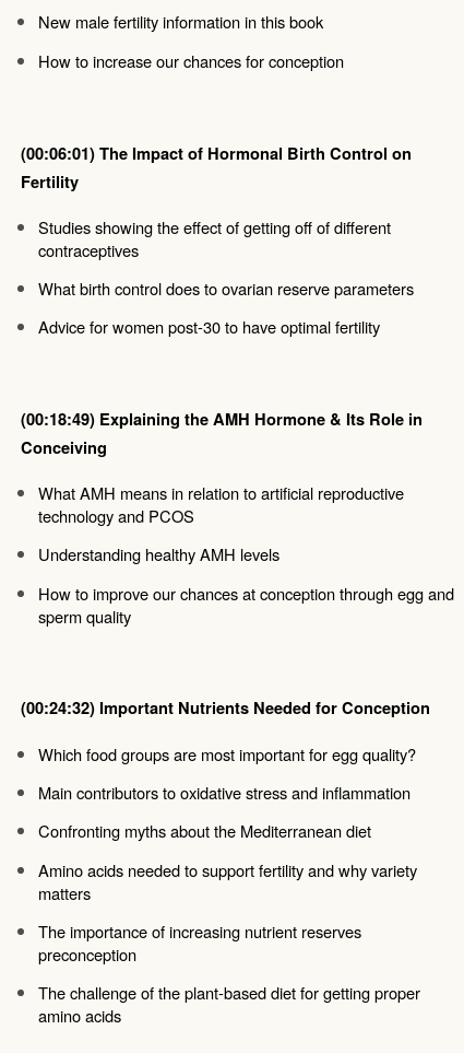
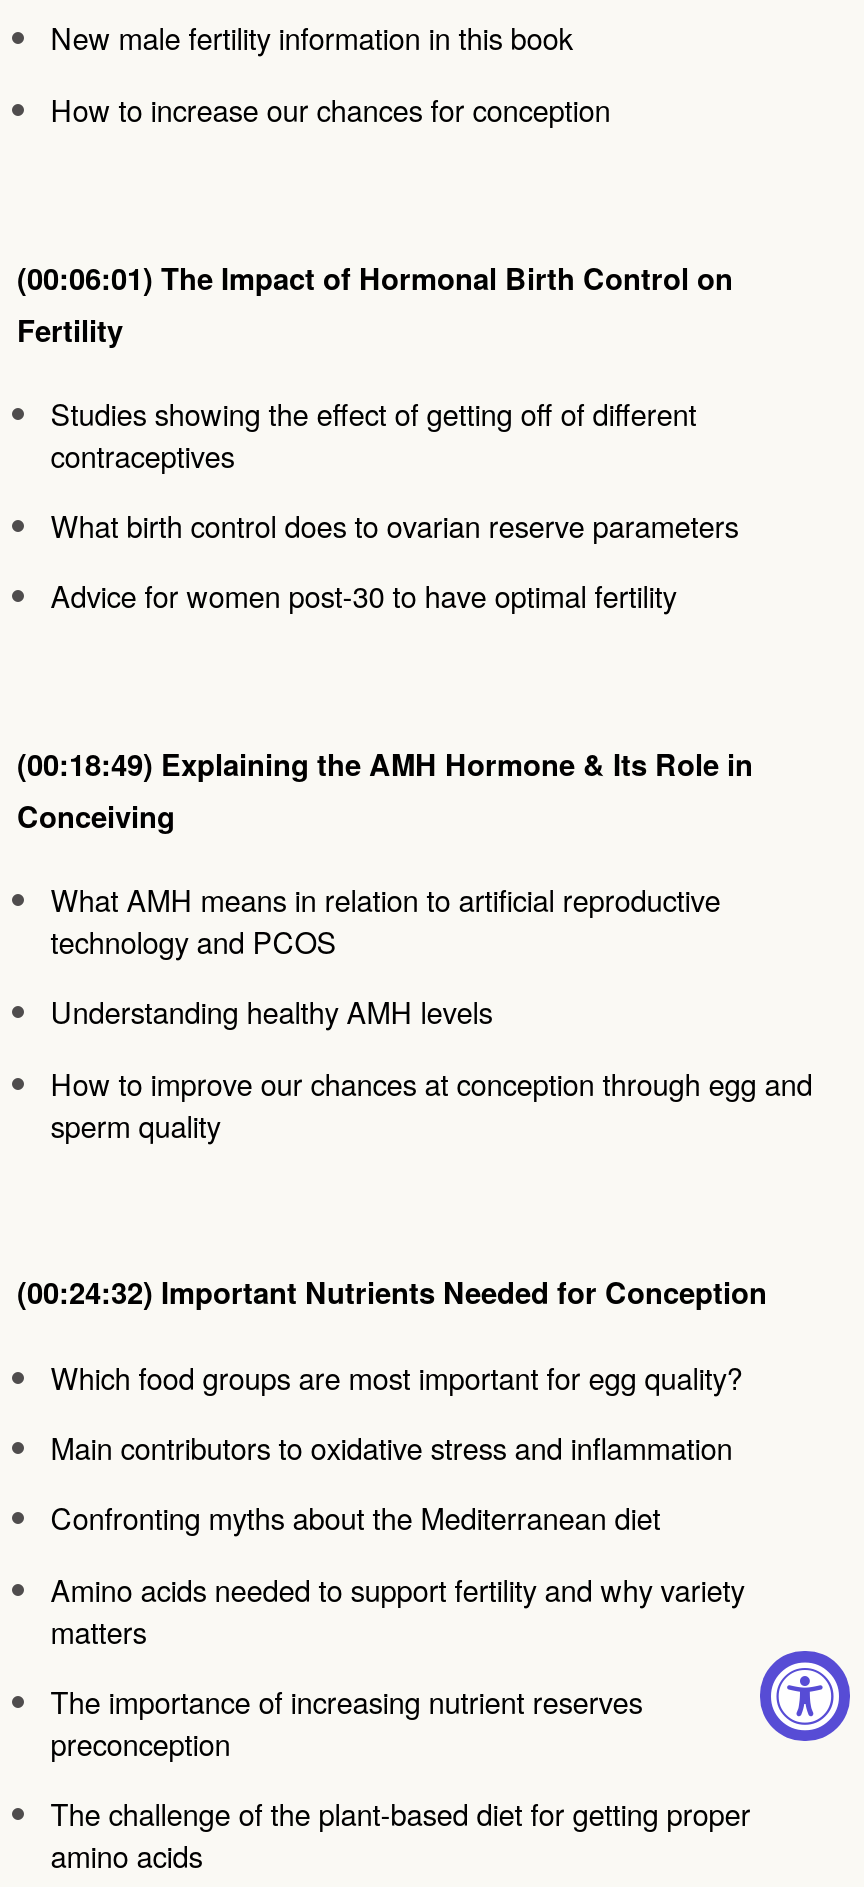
+ [image]
